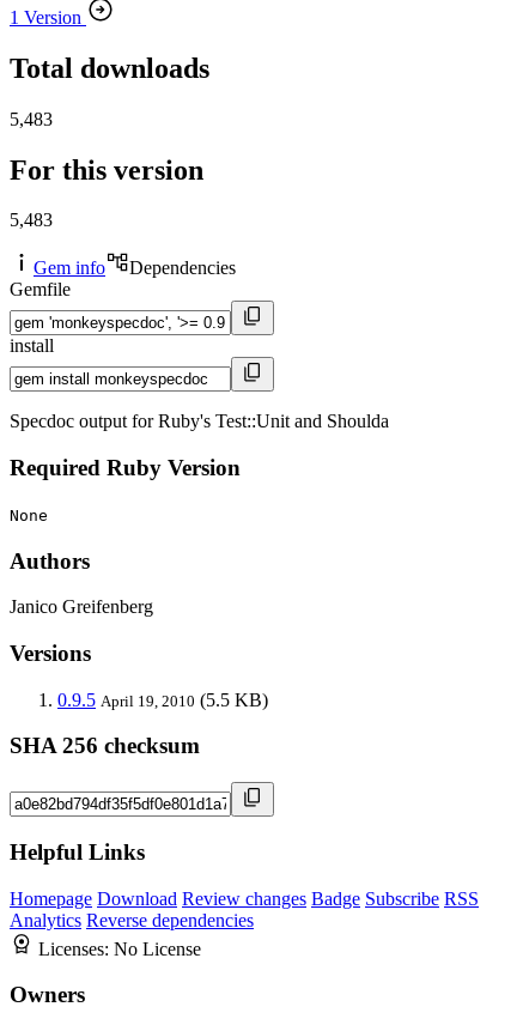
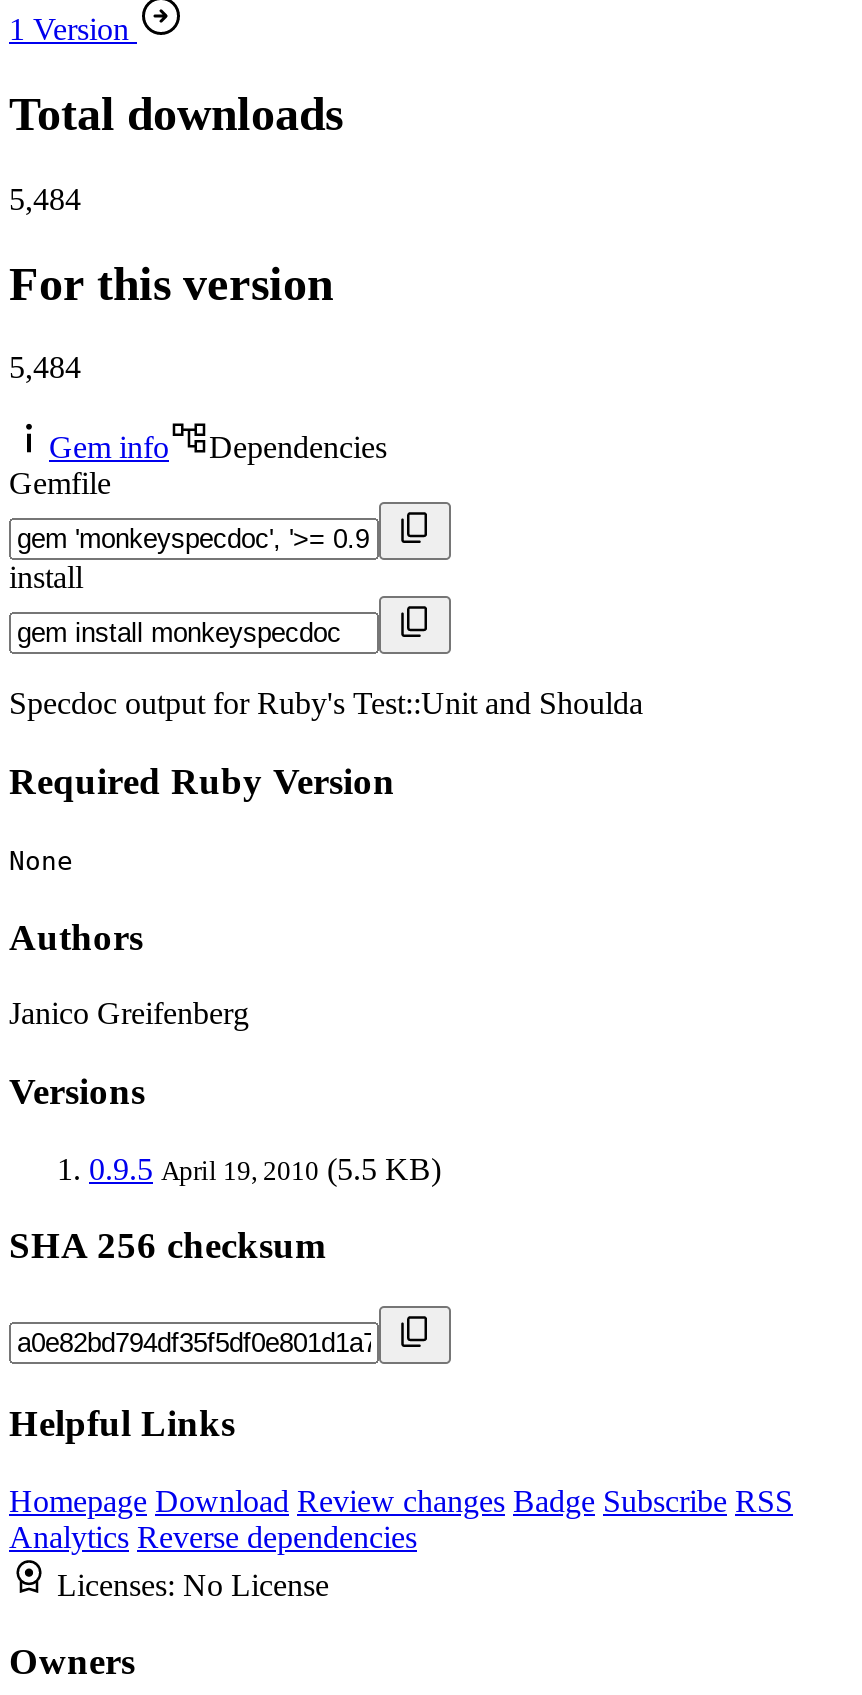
- 5,483
+ 5,484

- 5,483
+ 5,484
